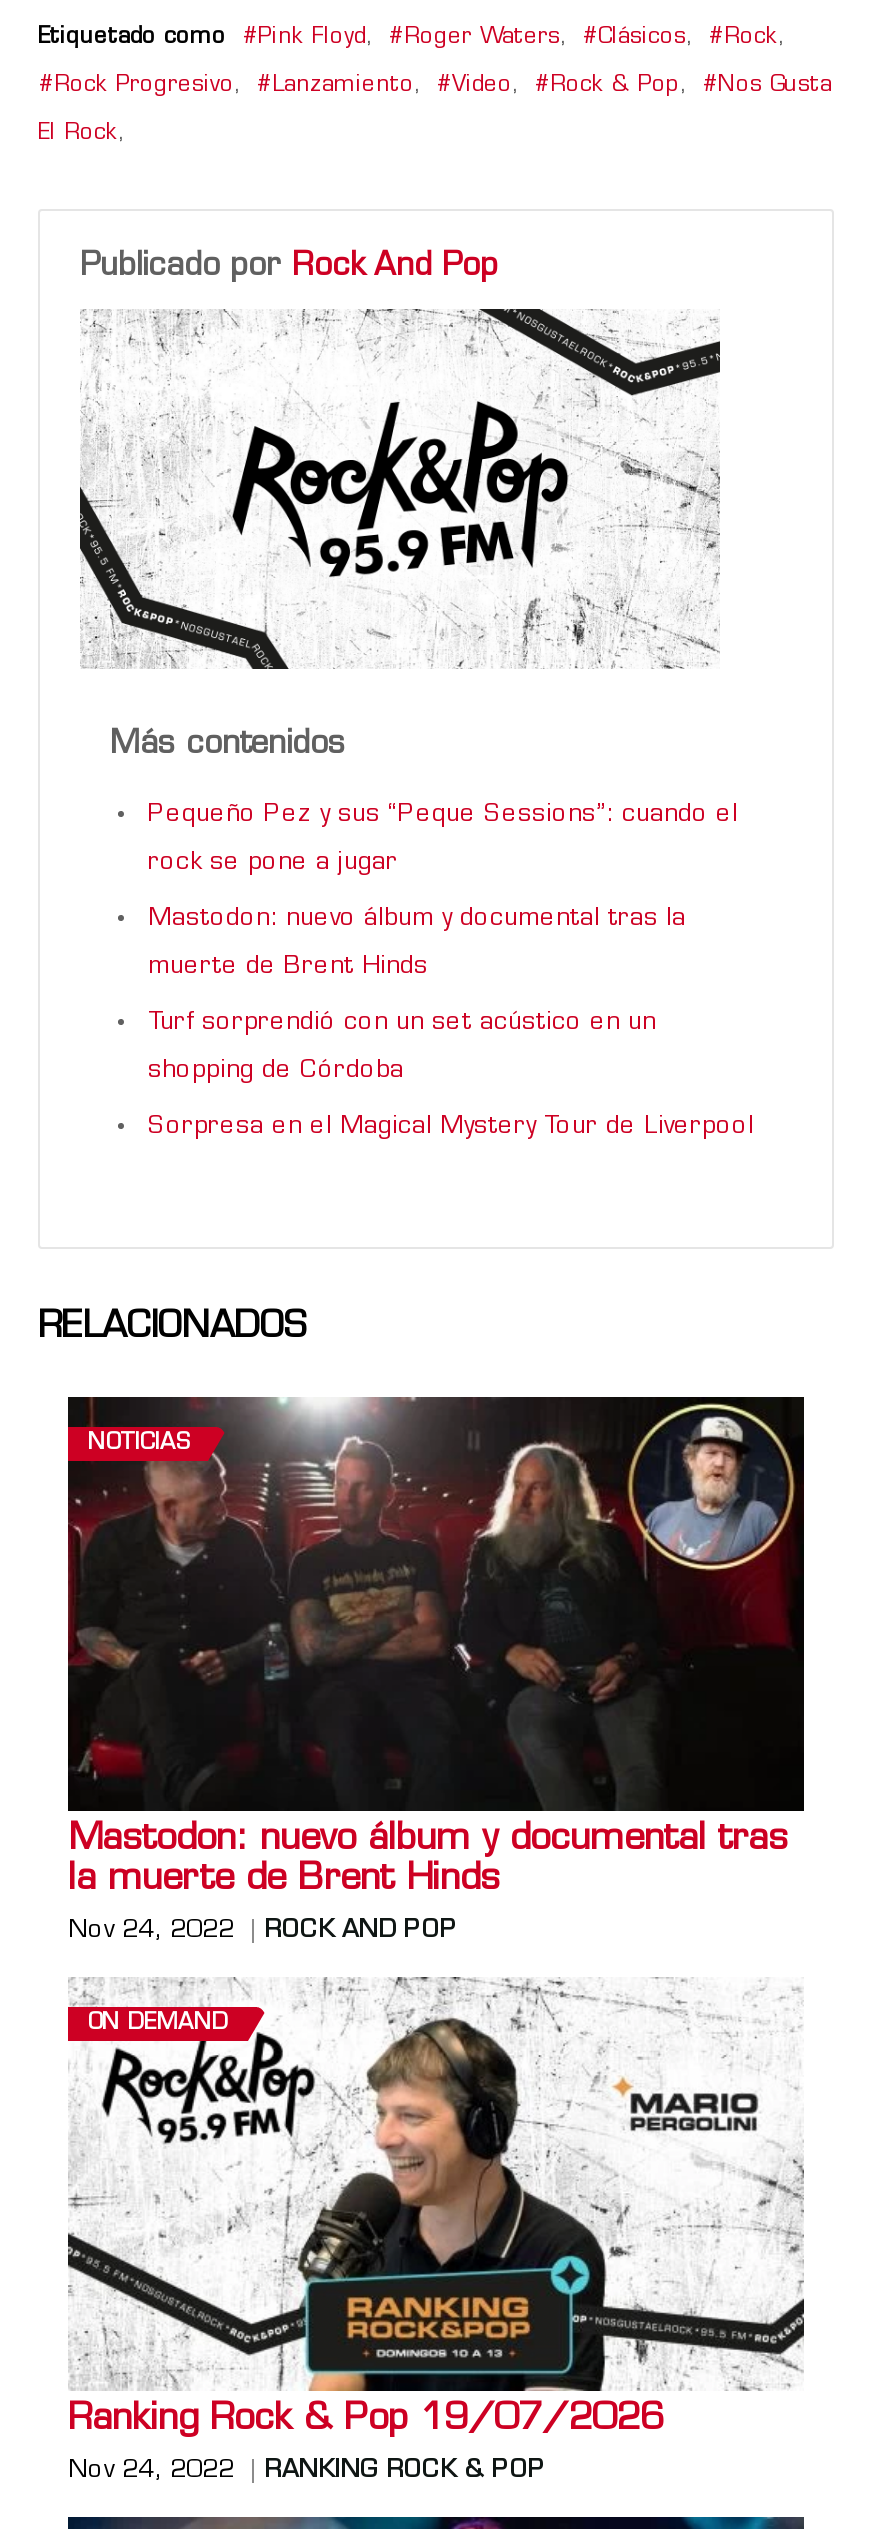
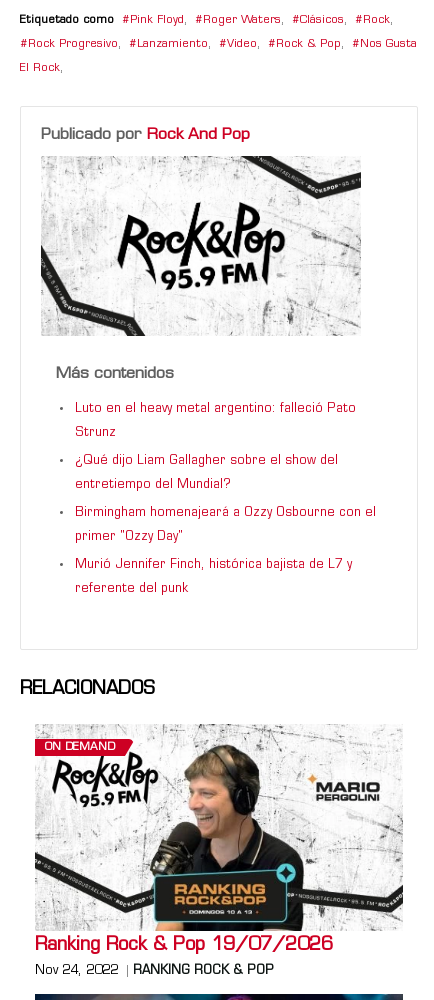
- Pequeño Pez y sus “Peque Sessions”: cuando el
- rock se pone a jugar
- Mastodon: nuevo álbum y documental tras la
- muerte de Brent Hinds
- Turf sorprendió con un set acústico en un
- shopping de Córdoba
- Sorpresa en el Magical Mystery Tour de Liverpool
+ Luto en el heavy metal argentino: falleció Pato
+ Strunz
+ ¿Qué dijo Liam Gallagher sobre el show del
+ entretiempo del Mundial?
+ Birmingham homenajeará a Ozzy Osbourne con el
+ primer "Ozzy Day"
+ Murió Jennifer Finch, histórica bajista de L7 y
+ referente del punk

moved down: RELACIONADOS

- [image]
- NOTICIAS

- Mastodon: nuevo álbum y documental tras
- la muerte de Brent Hinds
- Nov 24, 2022
- ROCK AND POP
